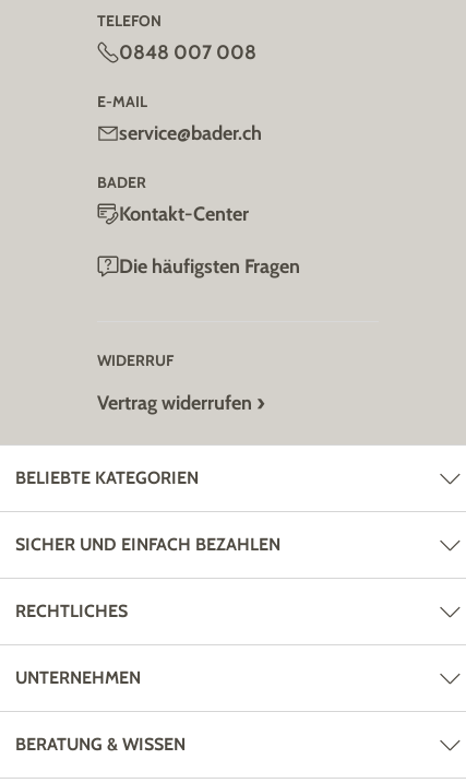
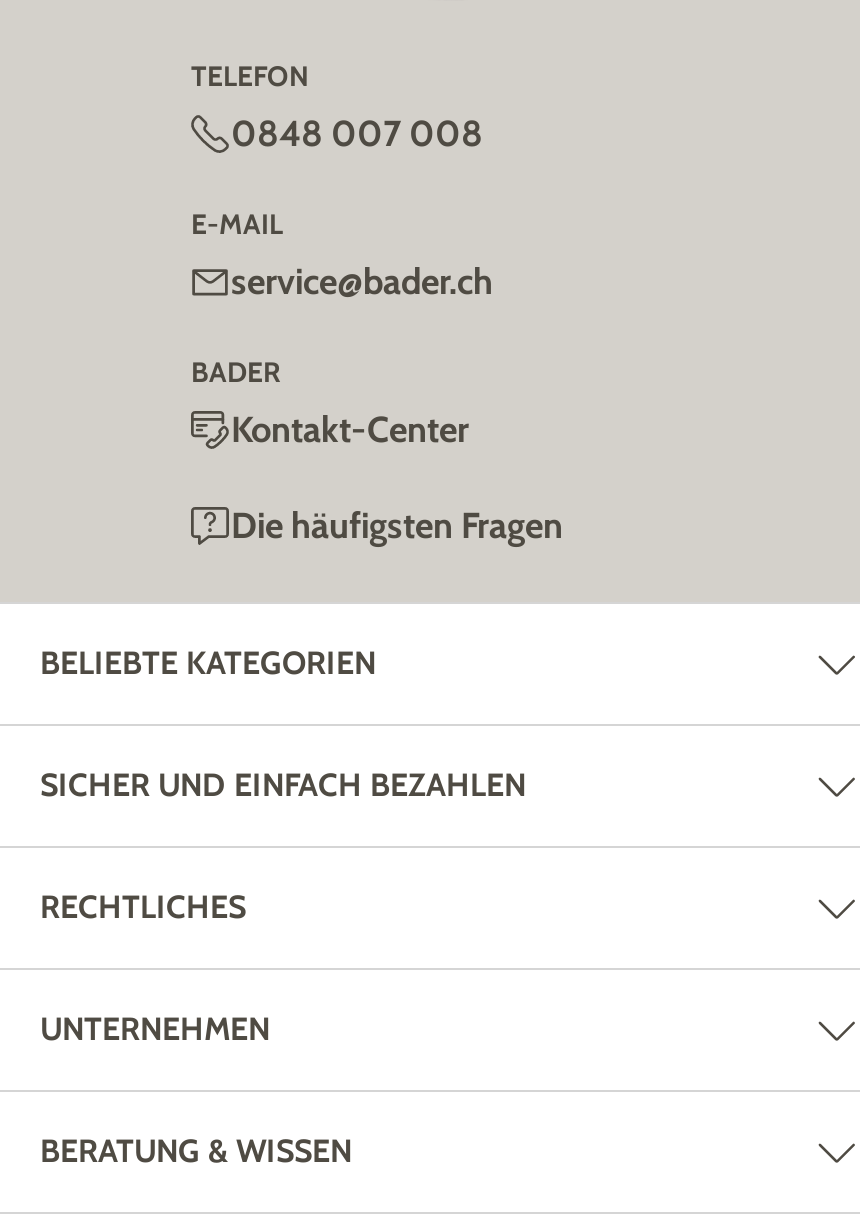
- WIDERRUF
- Vertrag widerrufen
